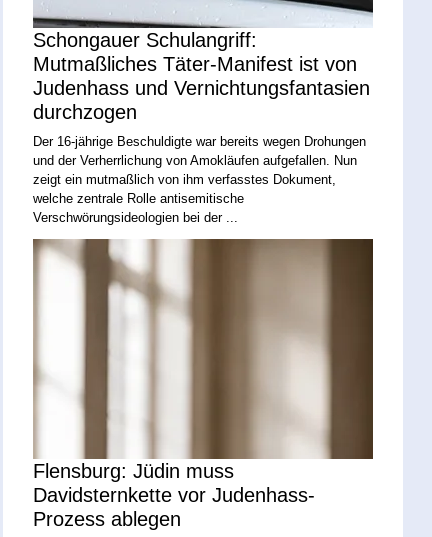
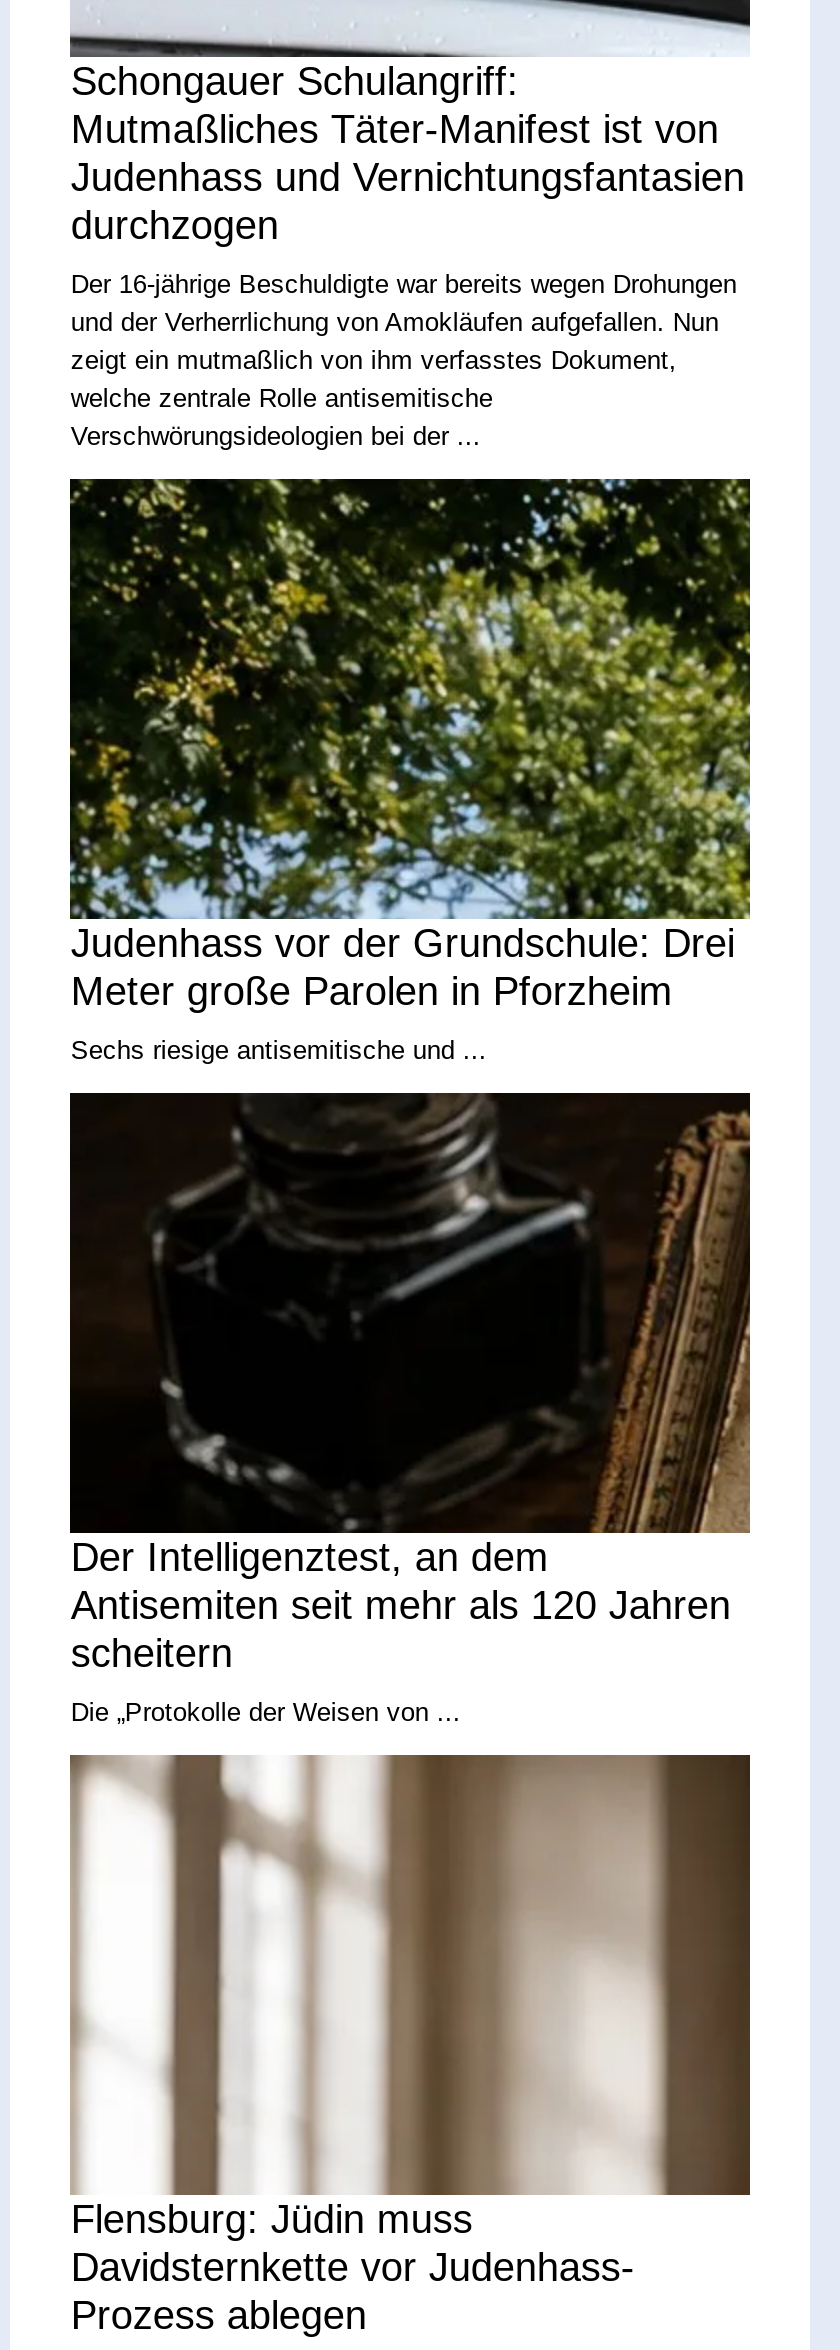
+ [image]
+ Judenhass vor der Grundschule: Drei
+ Meter große Parolen in Pforzheim
+ Sechs riesige antisemitische und ...

+ [image]
+ Der Intelligenztest, an dem
+ Antisemiten seit mehr als 120 Jahren
+ scheitern
+ Die „Protokolle der Weisen von ...
